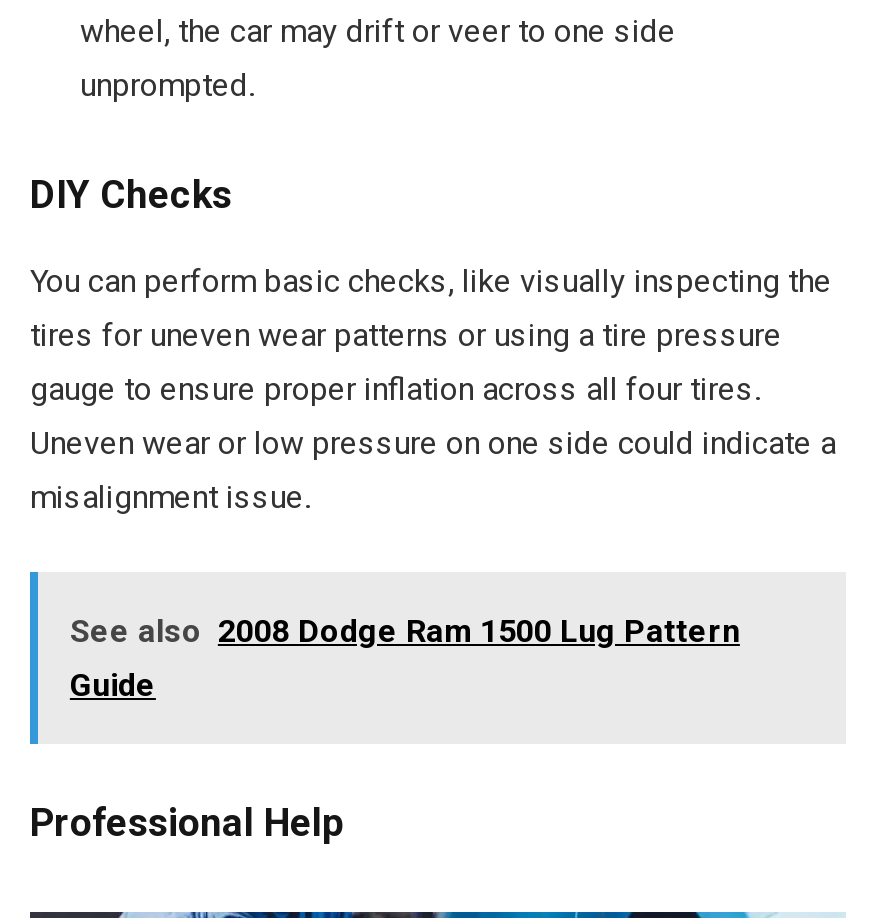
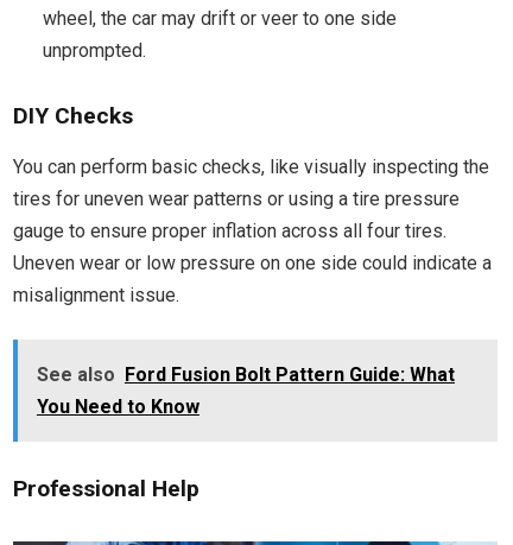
- See also 2008 Dodge Ram 1500 Lug Pattern
- Guide
+ See also Ford Fusion Bolt Pattern Guide: What
+ You Need to Know
